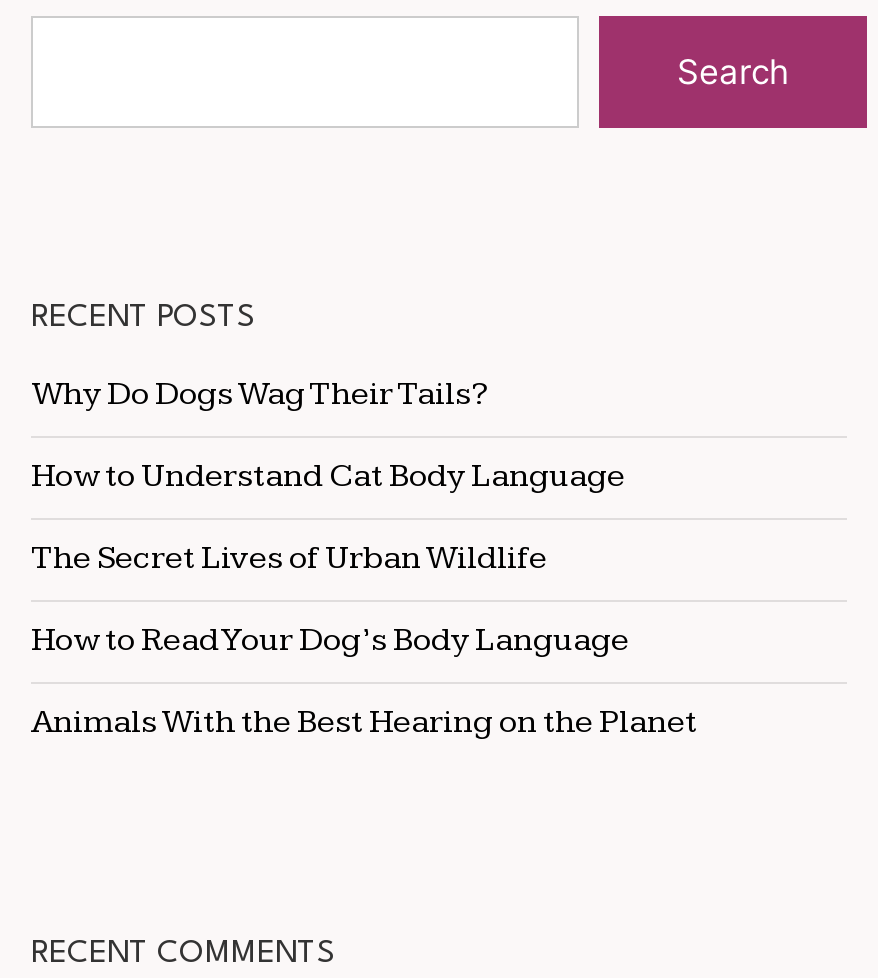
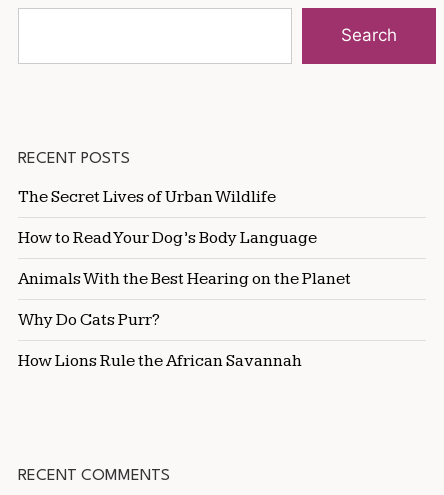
- Why Do Dogs Wag Their Tails?
- How to Understand Cat Body Language

moved up: The Secret Lives of Urban Wildlife | How to Read Your Dog’s Body Language | Animals With the Best Hearing on the Planet

+ Why Do Cats Purr?
+ How Lions Rule the African Savannah
